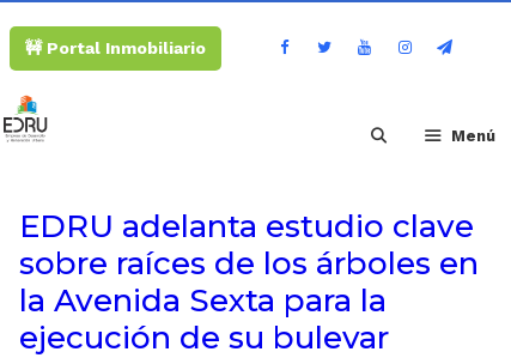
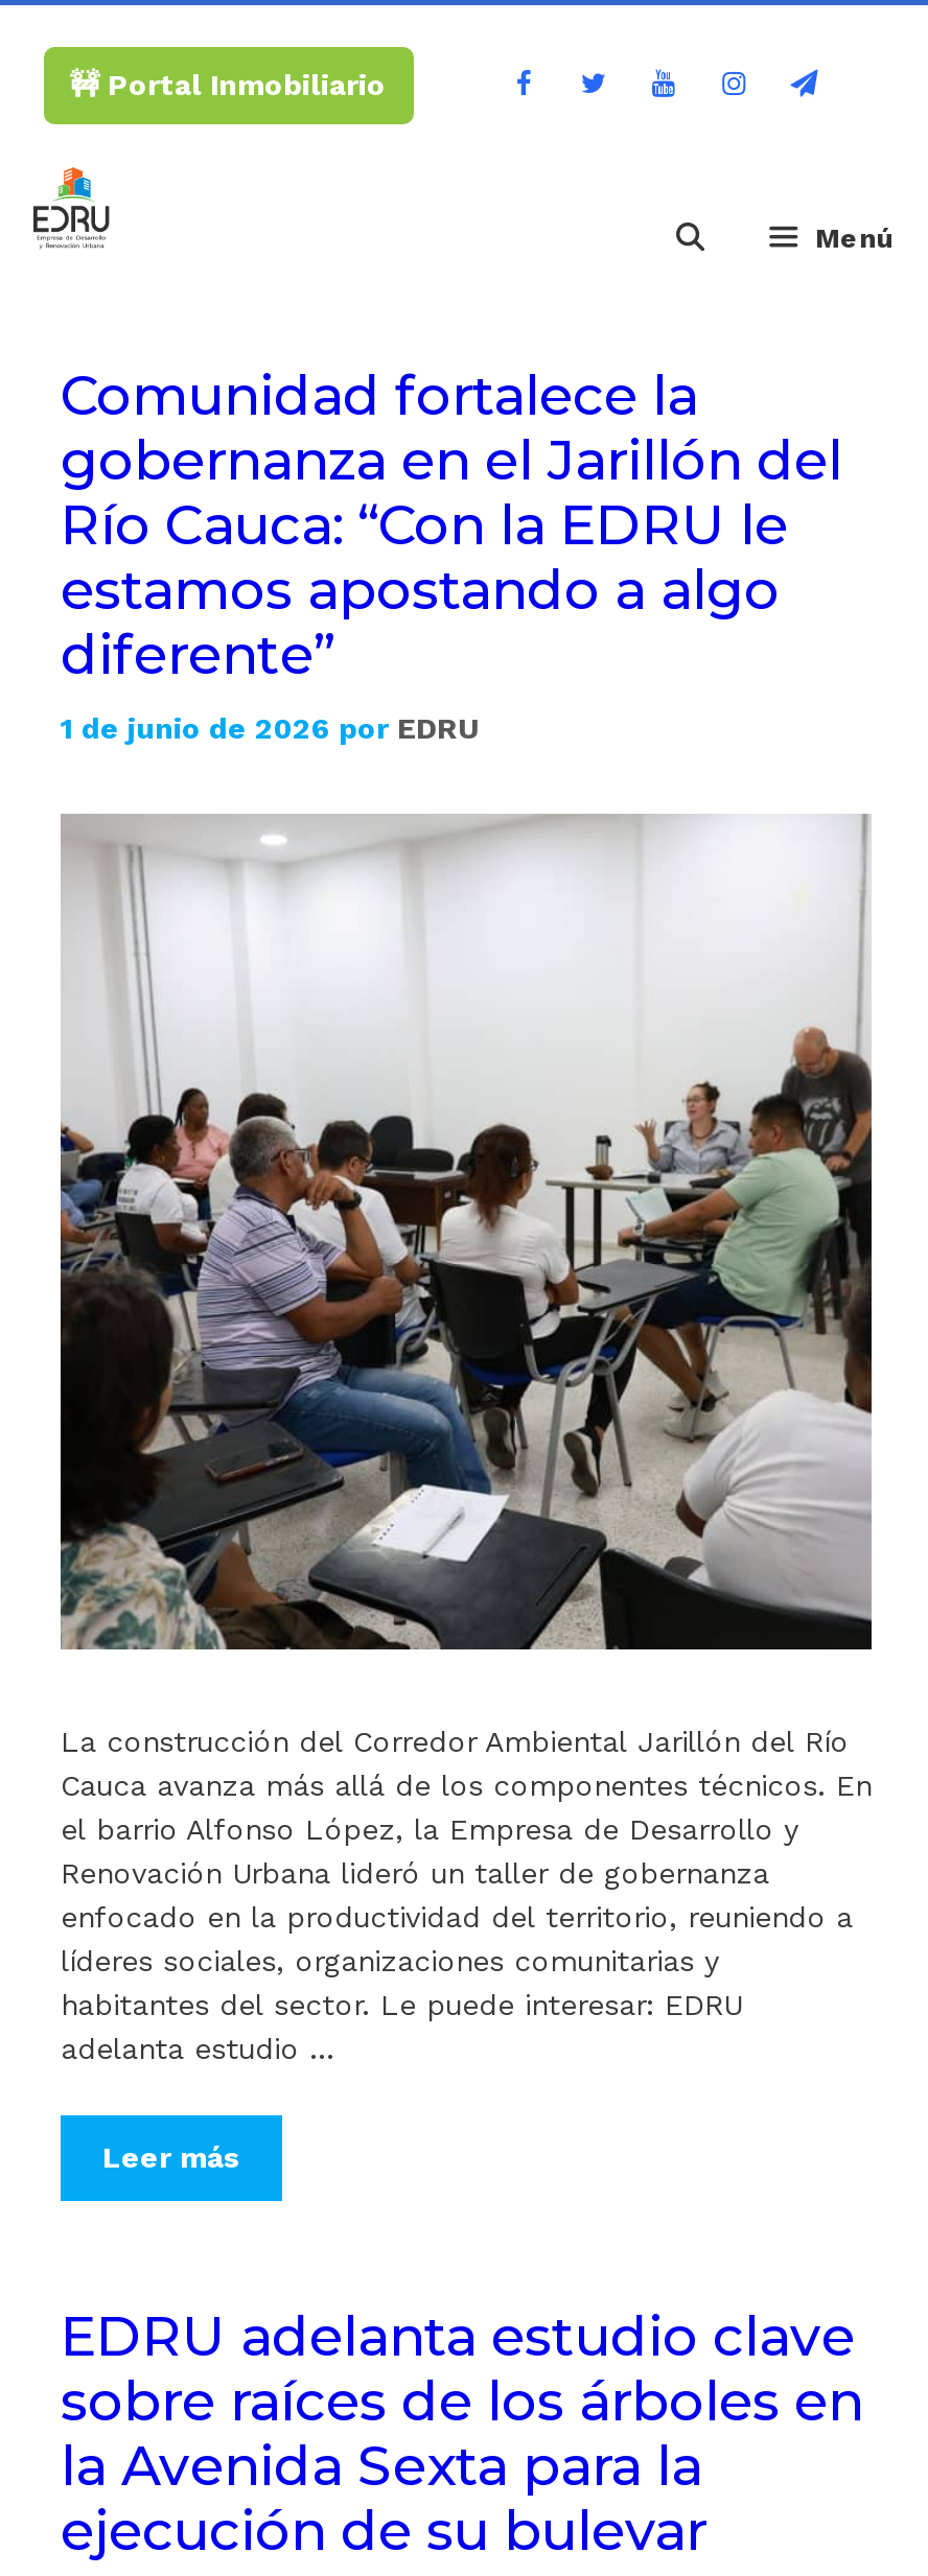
+ [image]
+ La construcción del Corredor Ambiental Jarillón del Río
+ Cauca avanza más allá de los componentes técnicos. En
+ el barrio Alfonso López, la Empresa de Desarrollo y
+ Renovación Urbana lideró un taller de gobernanza
+ enfocado en la productividad del territorio, reuniendo a
+ líderes sociales, organizaciones comunitarias y
+ habitantes del sector. Le puede interesar: EDRU
+ adelanta estudio …
+ Leer más

+ Comunidad fortalece la
+ gobernanza en el Jarillón del
+ Río Cauca: “Con la EDRU le
+ estamos apostando a algo
+ diferente”
+ 1 de junio de 2026 por EDRU
